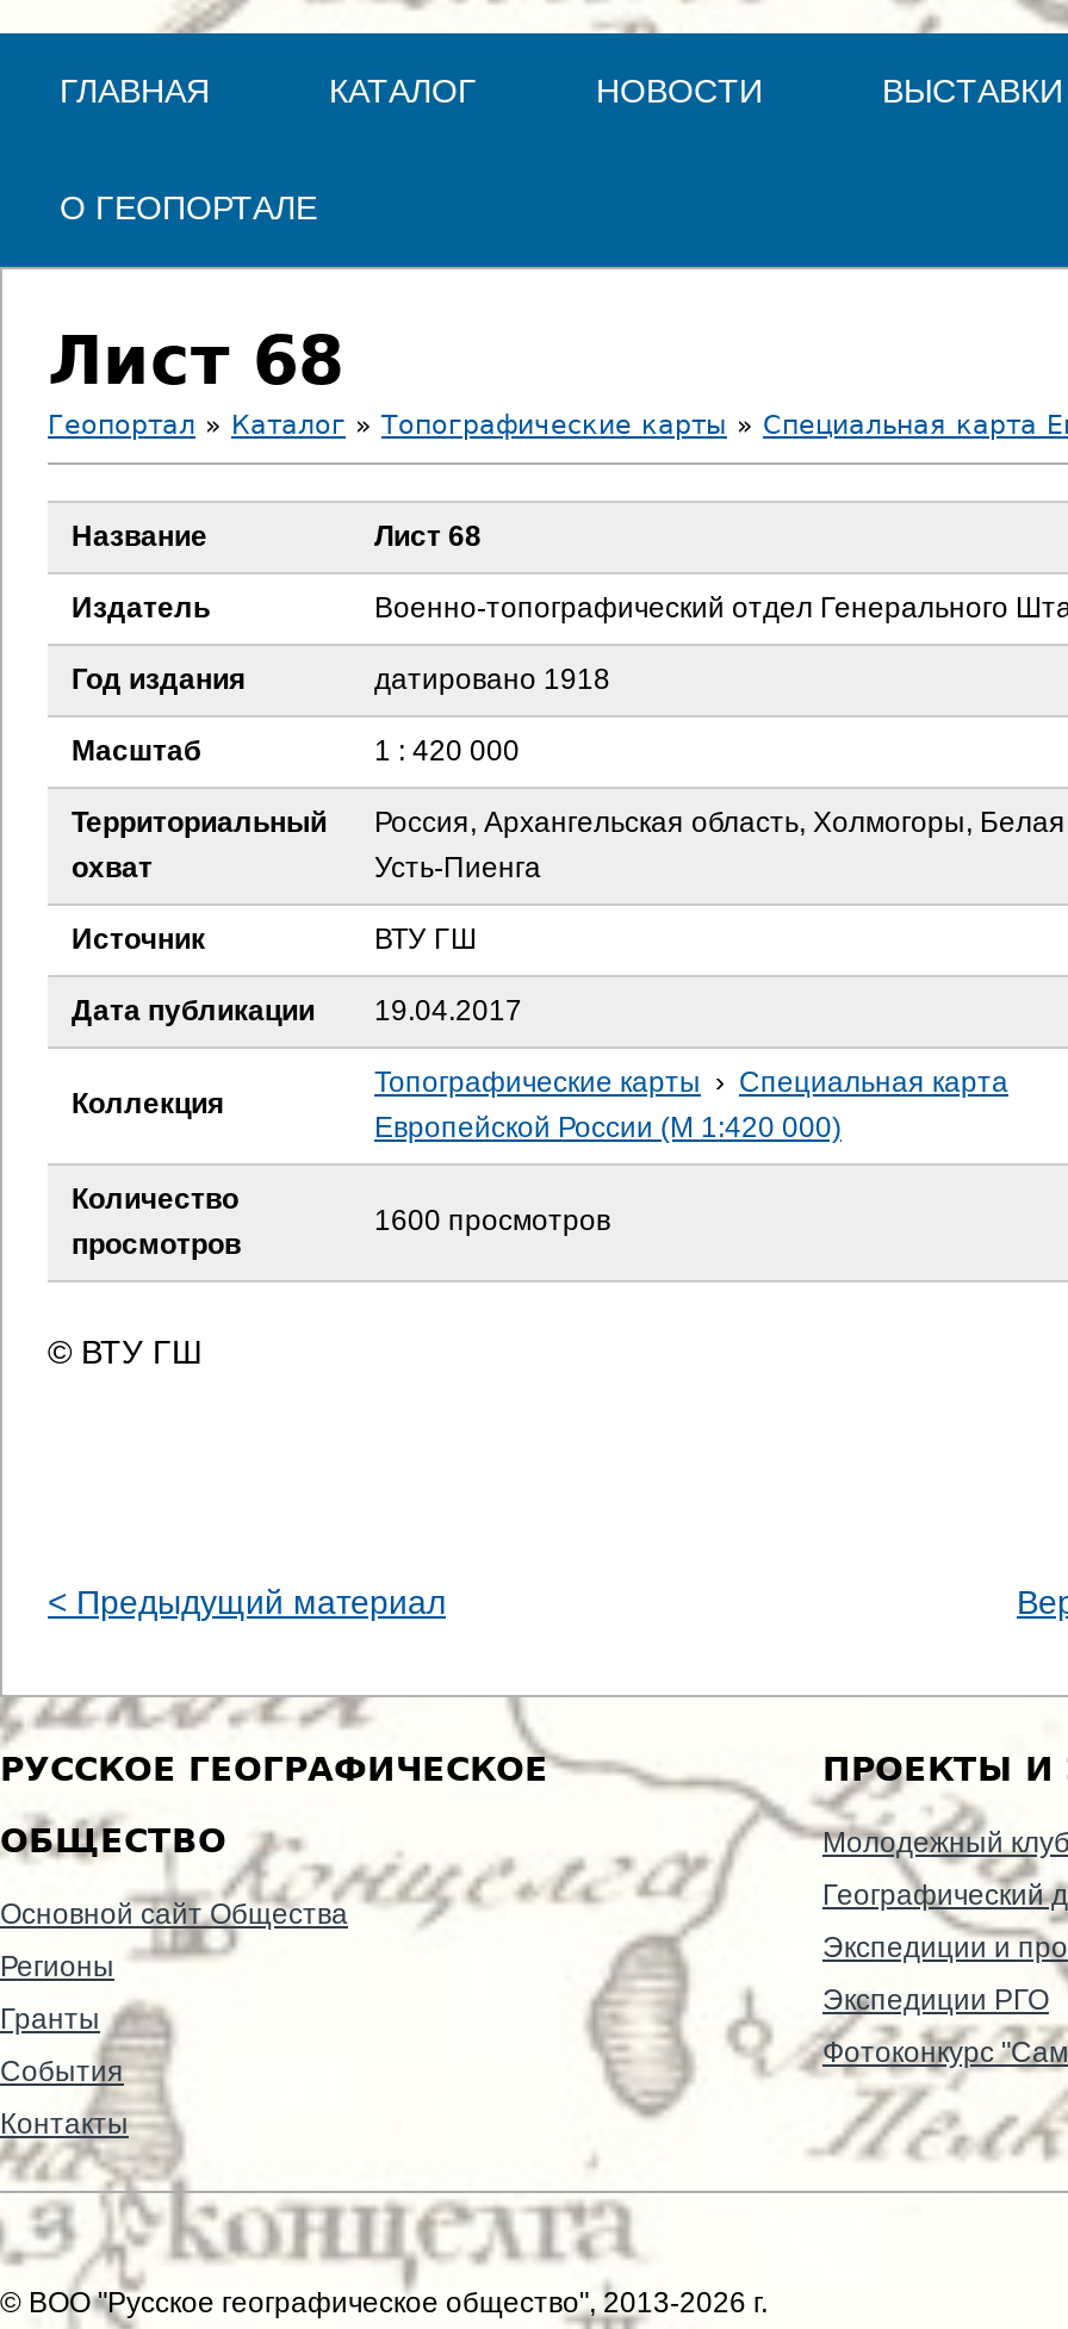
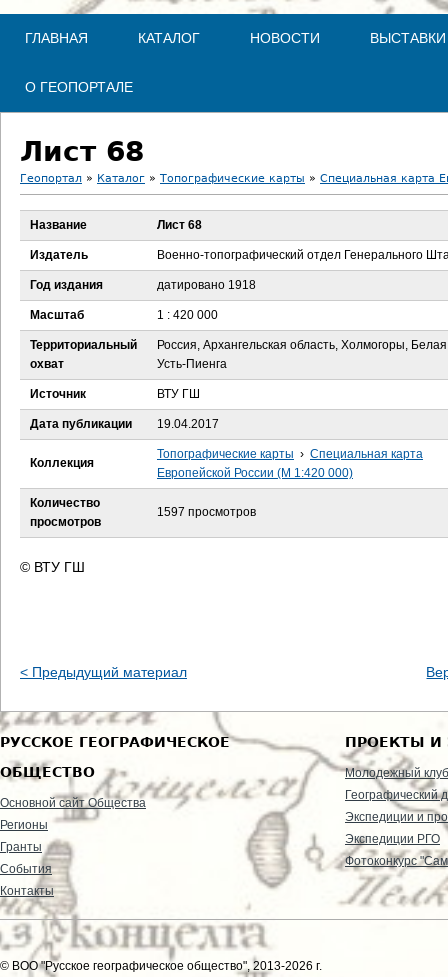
- 1600 просмотров
+ 1597 просмотров
